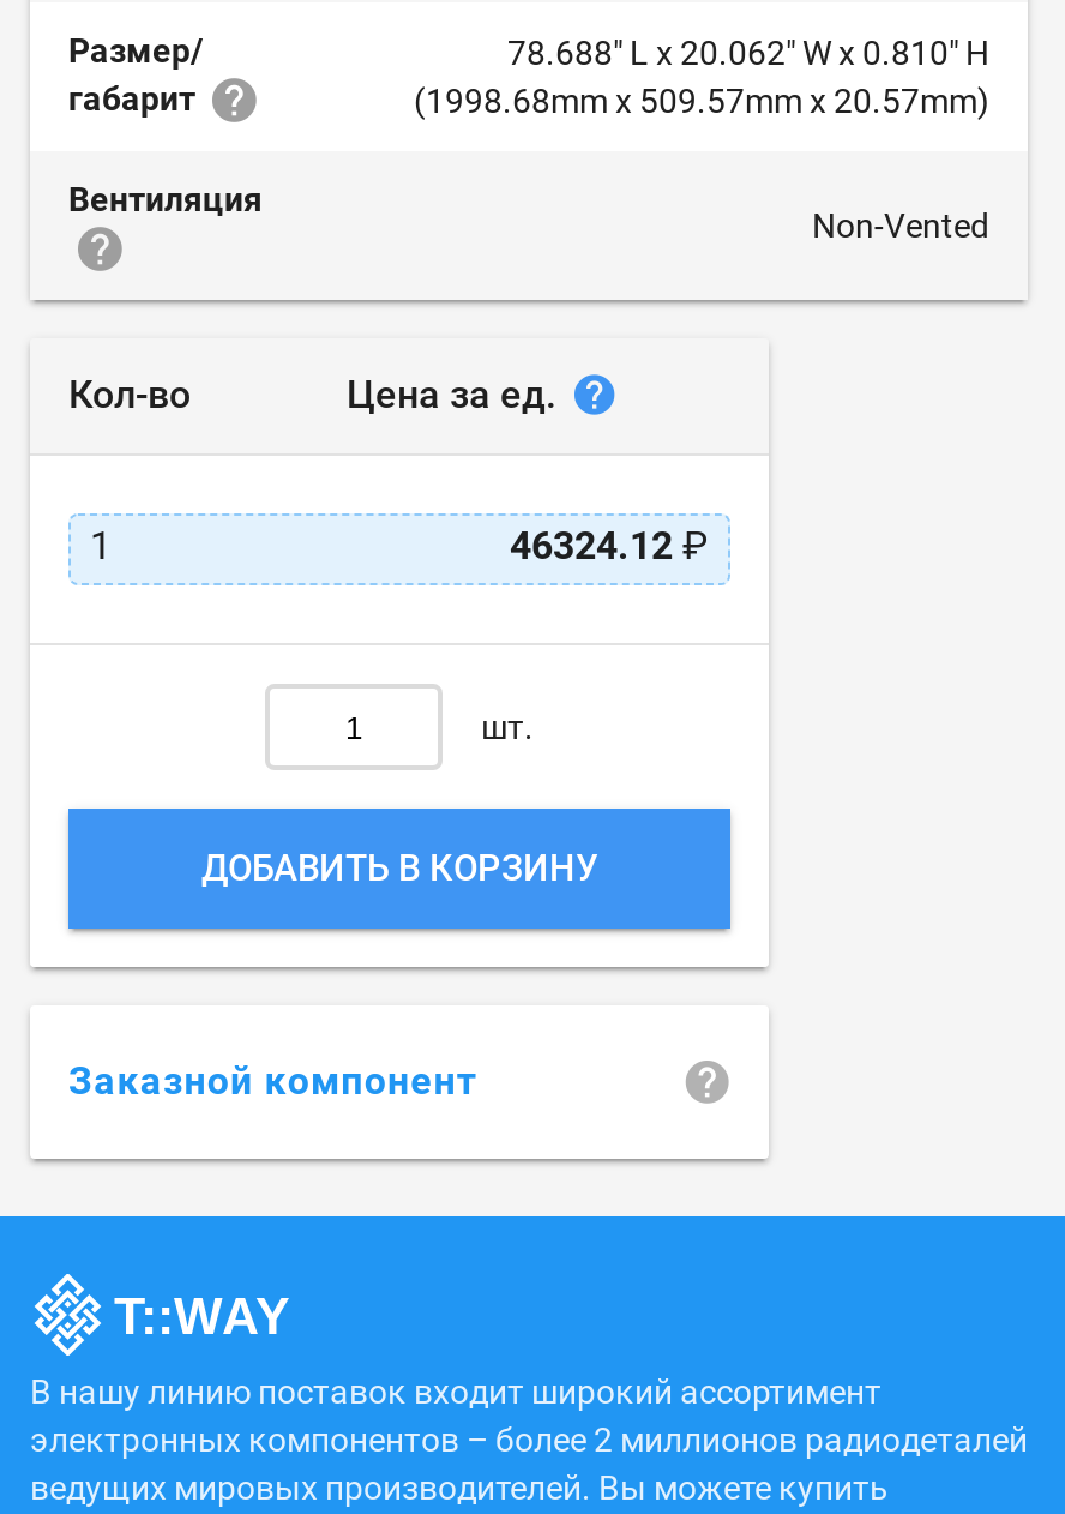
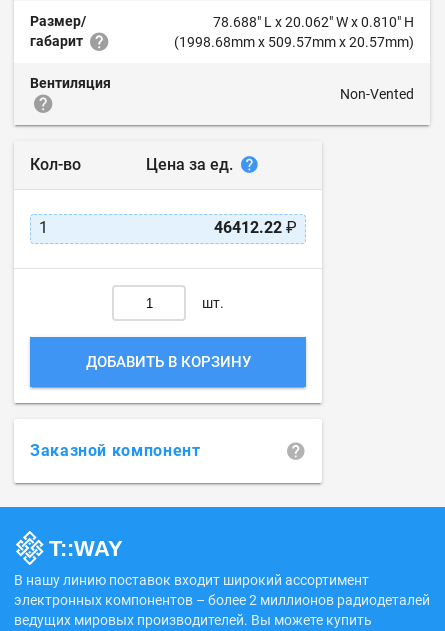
- 46324.12 ₽
+ 46412.22 ₽
